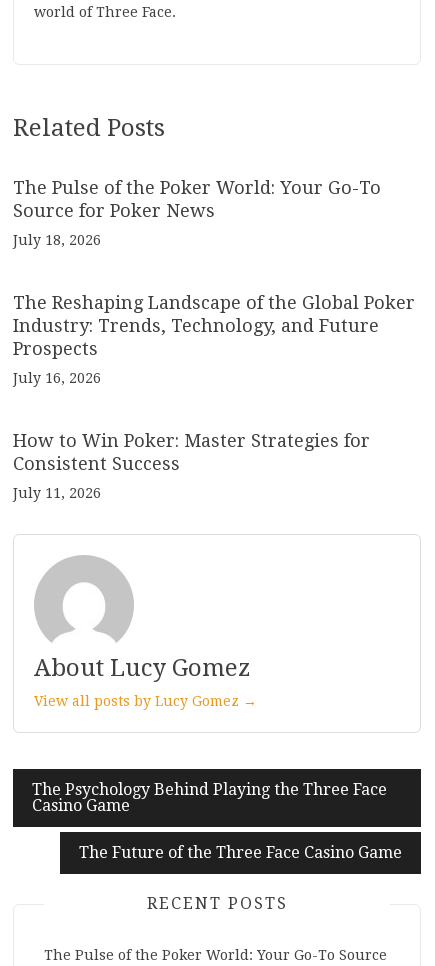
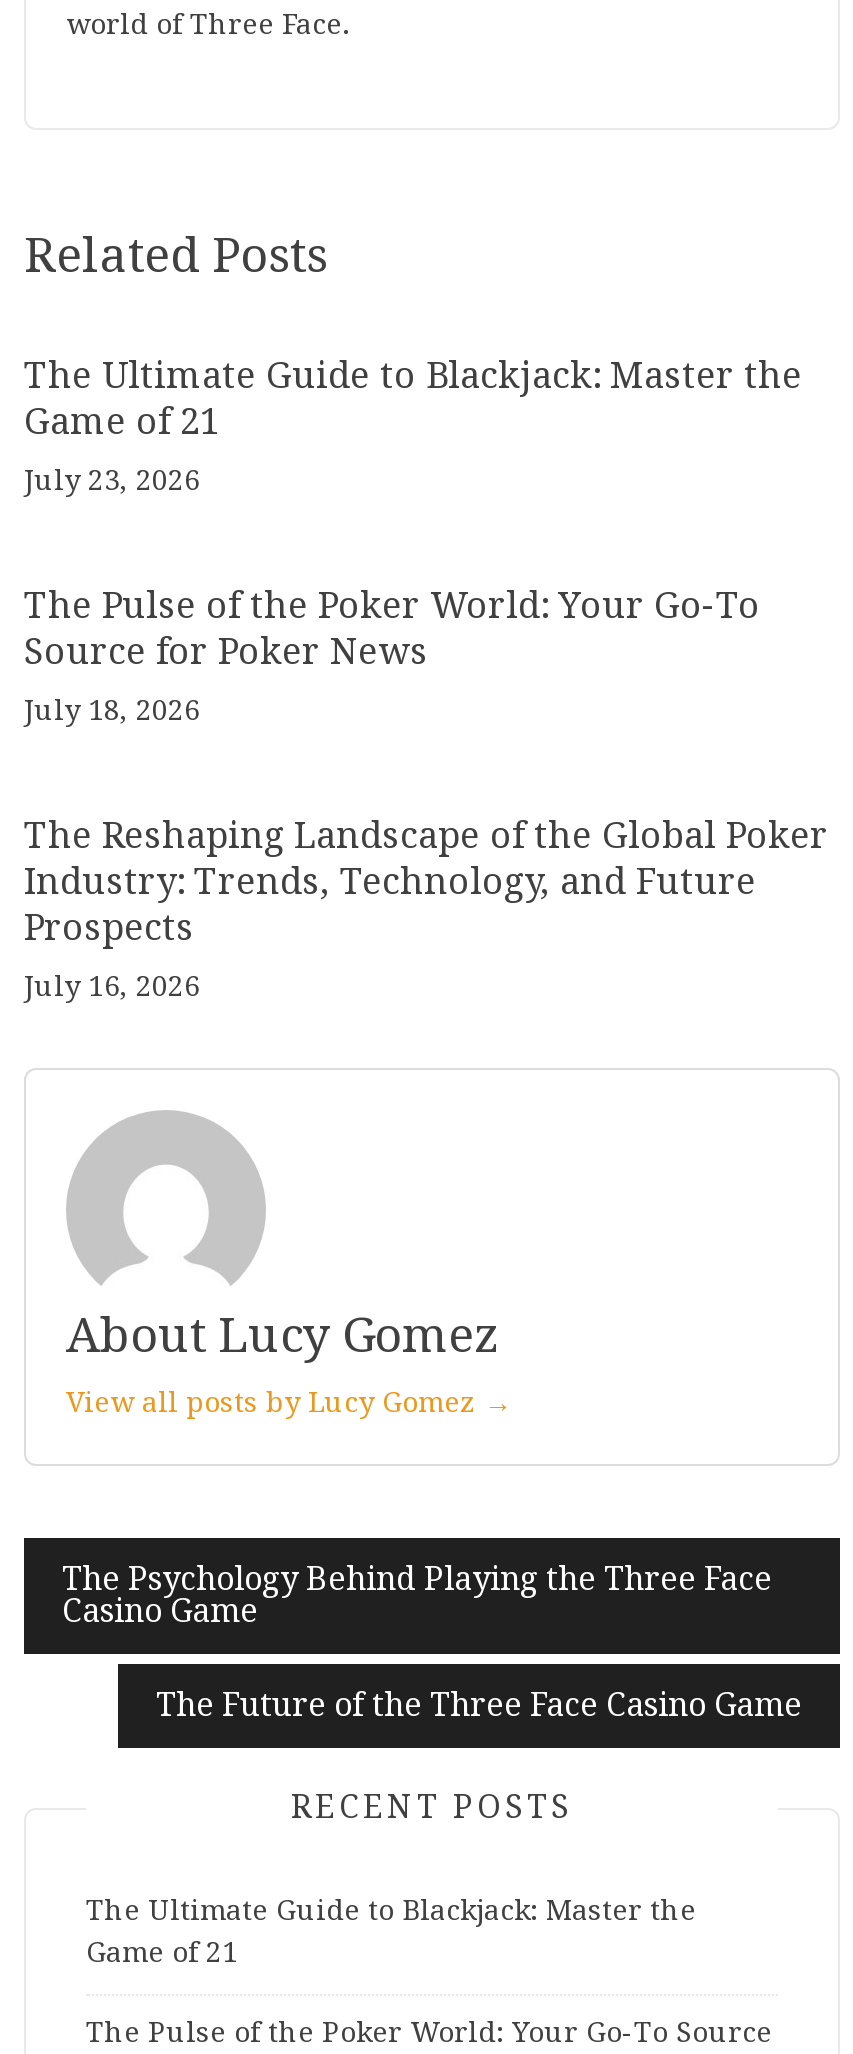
+ The Ultimate Guide to Blackjack: Master the
+ Game of 21
+ July 23, 2026

moved down: The Pulse of the Poker World: Your Go-To | Source for Poker News | July 18, 2026 | The Reshaping Landscape of the Global Poker | Industry: Trends, Technology, and Future | Prospects | July 16, 2026

- How to Win Poker: Master Strategies for
- Consistent Success
- July 11, 2026

+ The Ultimate Guide to Blackjack: Master the
+ Game of 21
